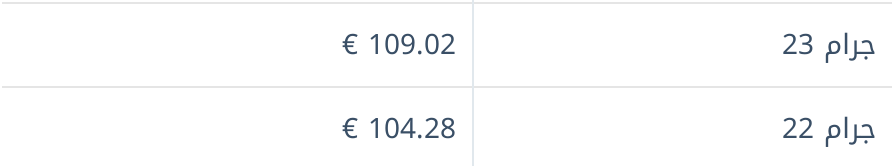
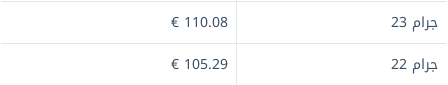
- 109.02 €
+ 110.08 €

- 104.28 €
+ 105.29 €
